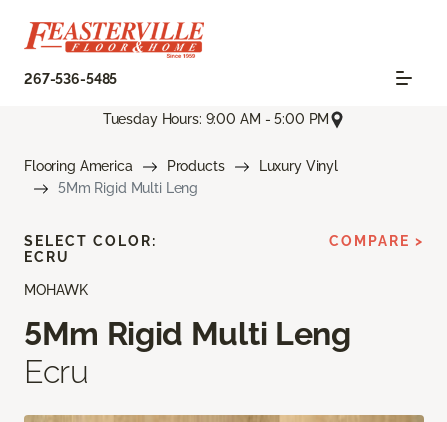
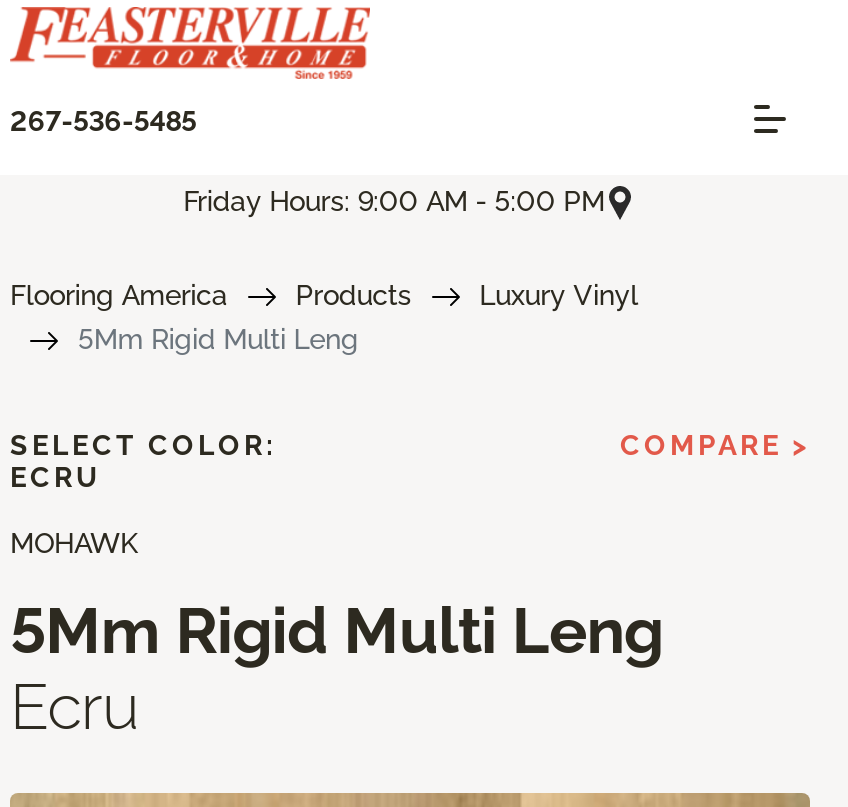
- Tuesday Hours: 9:00 AM - 5:00 PM
+ Friday Hours: 9:00 AM - 5:00 PM
